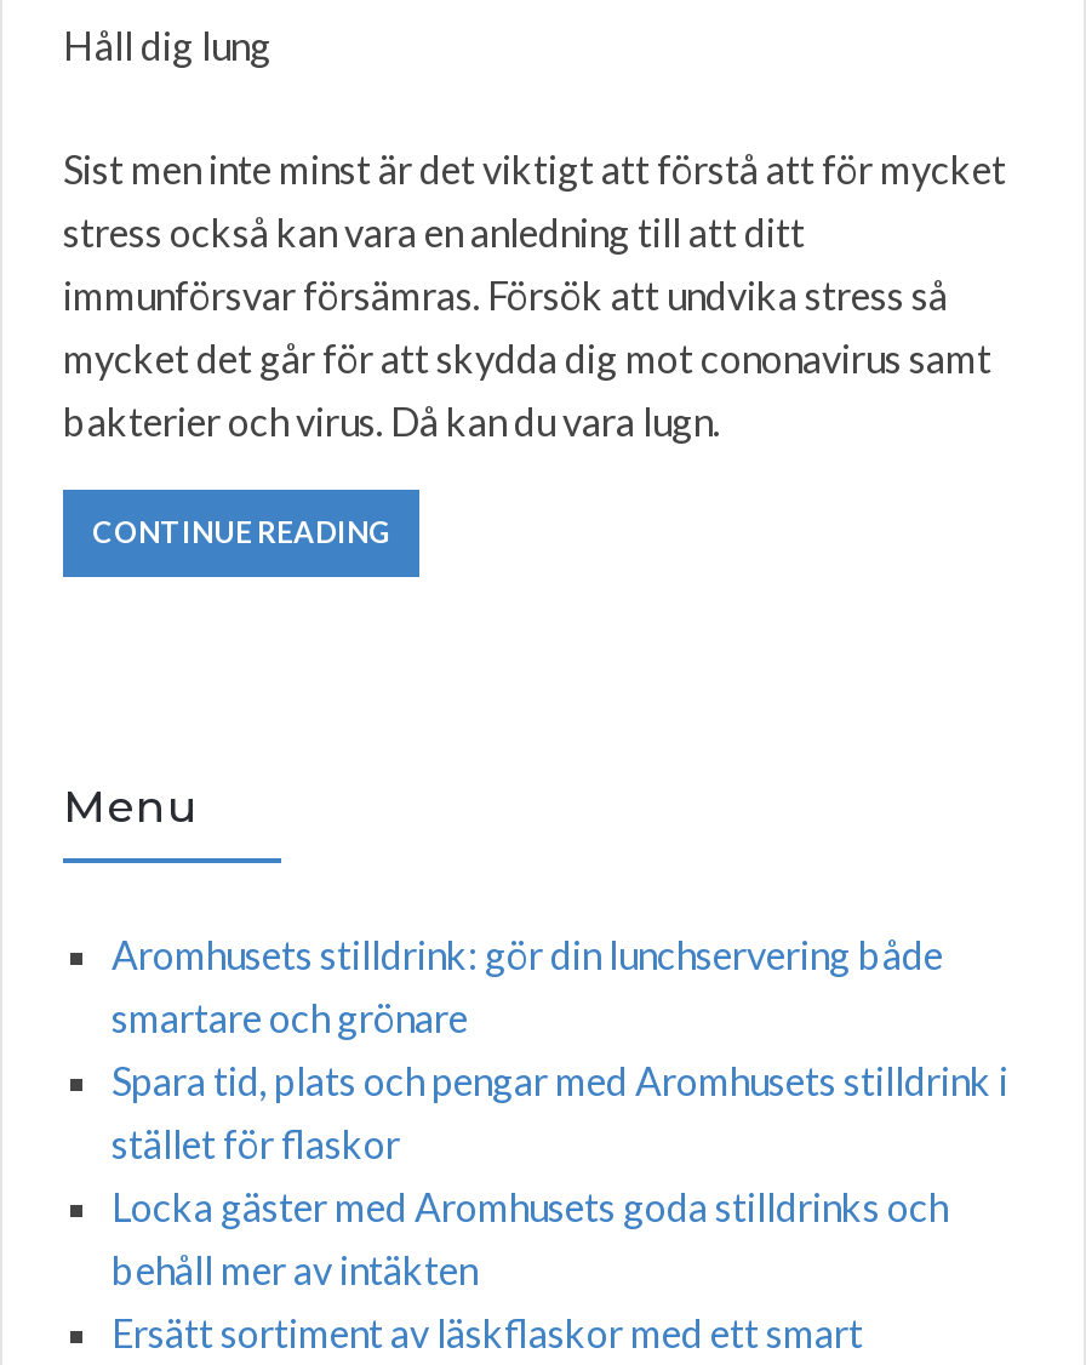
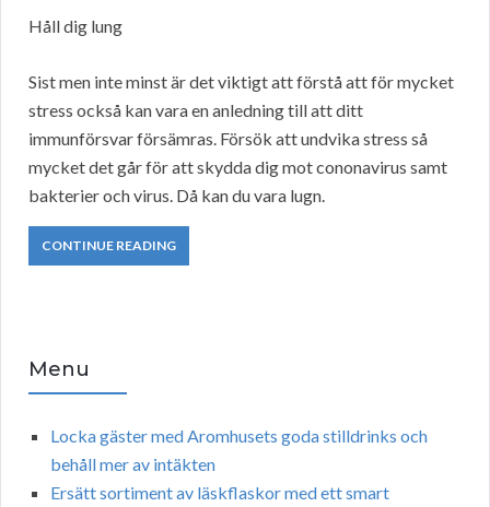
- Aromhusets stilldrink: gör din lunchservering både
- smartare och grönare
- Spara tid, plats och pengar med Aromhusets stilldrink i
- stället för flaskor
